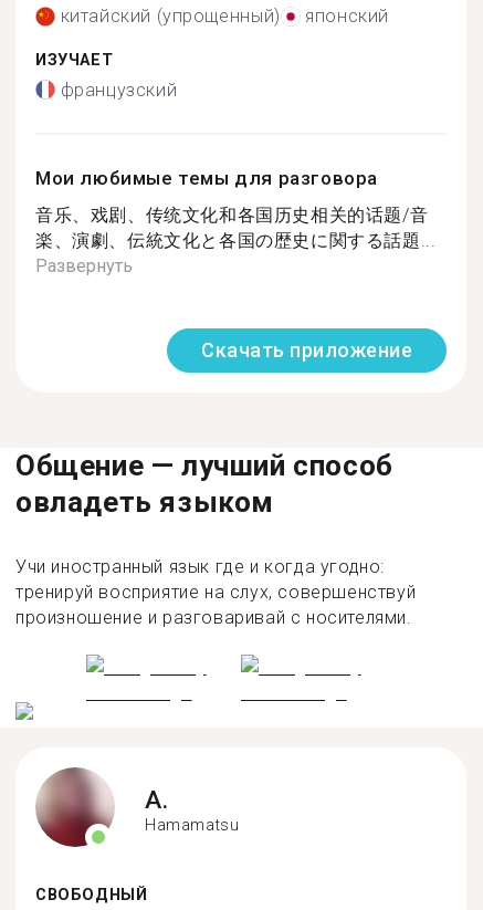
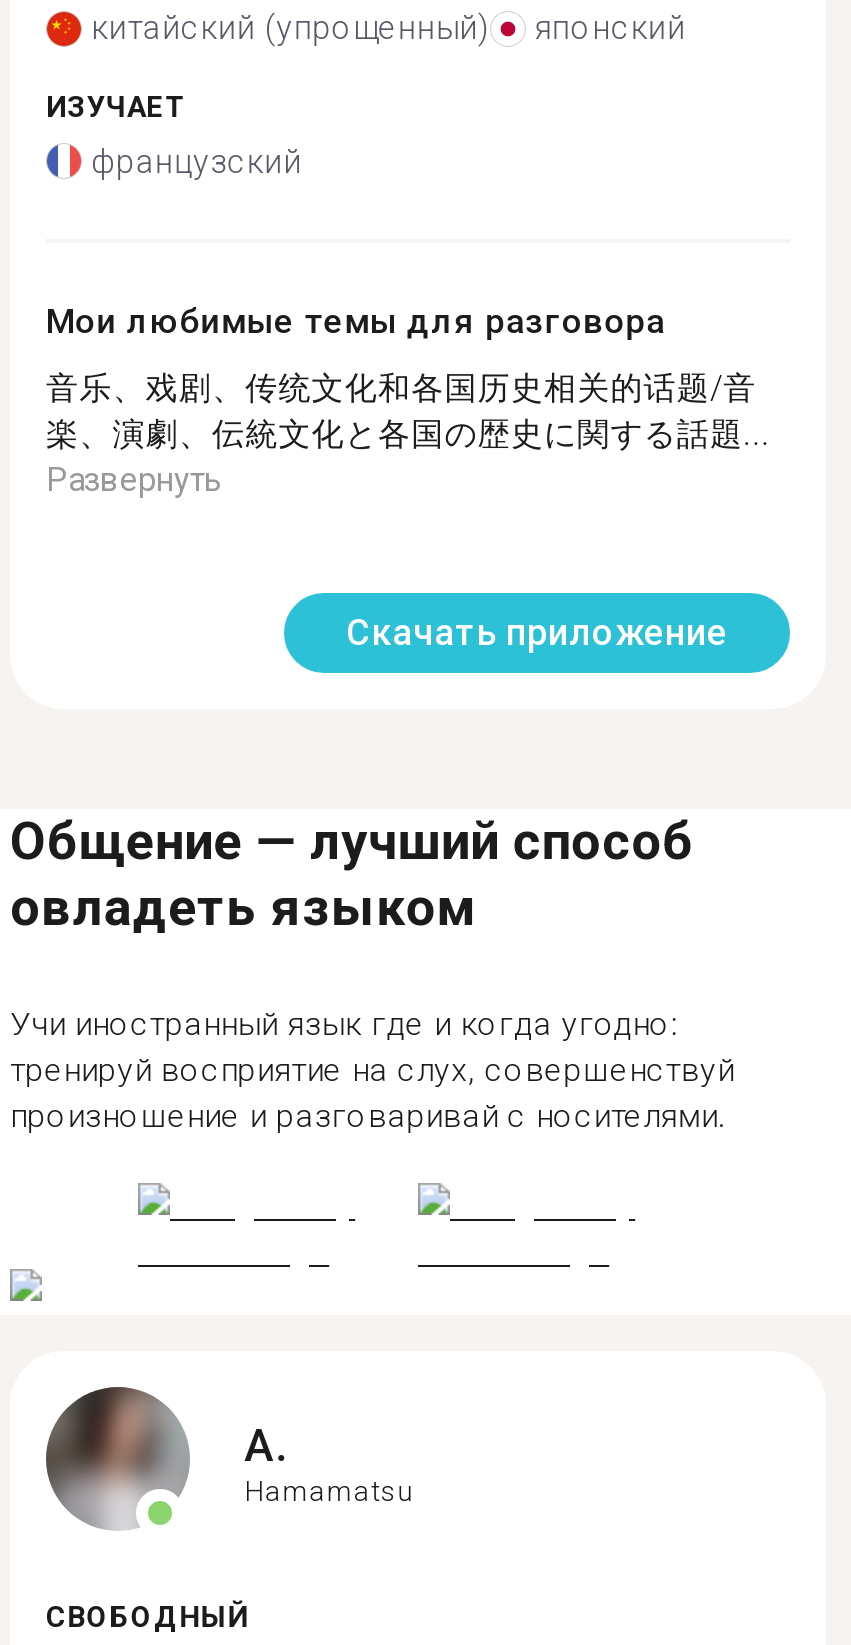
- [image]
+ [image]
